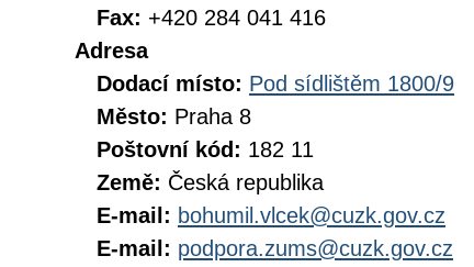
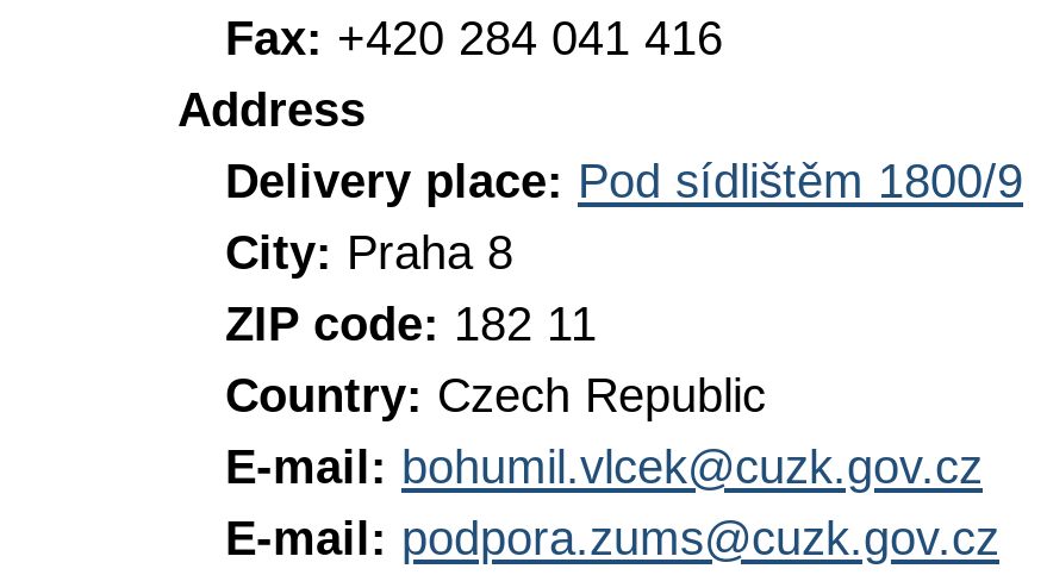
- Adresa
- Dodací místo: Pod sídlištěm 1800/9
- Město: Praha 8
- Poštovní kód: 182 11
- Země: Česká republika
+ Address
+ Delivery place: Pod sídlištěm 1800/9
+ City: Praha 8
+ ZIP code: 182 11
+ Country: Czech Republic
